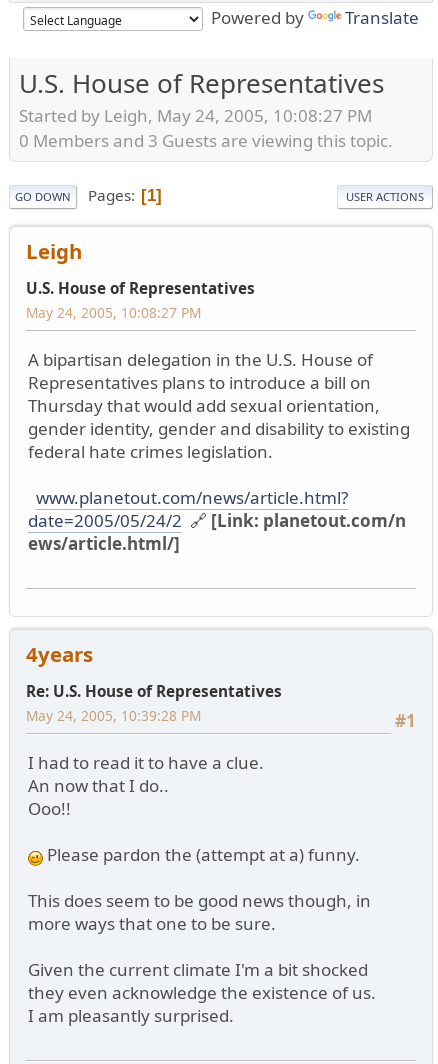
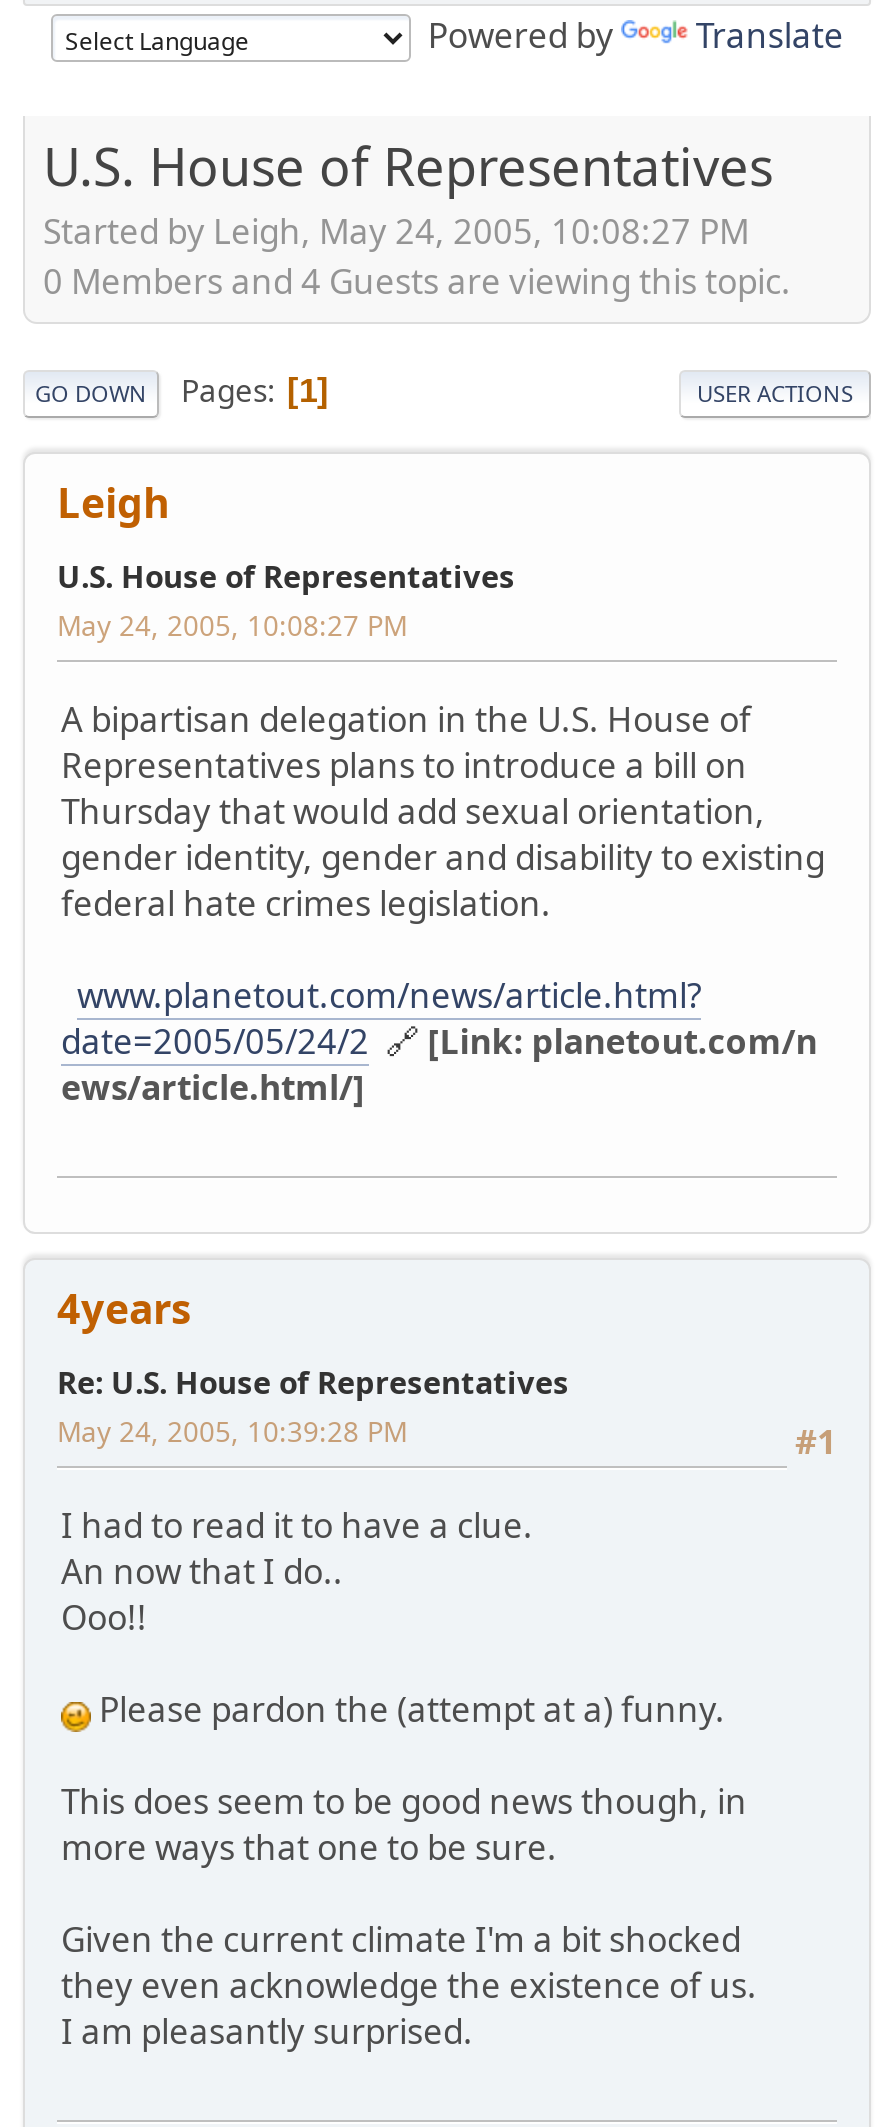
- 0 Members and 3 Guests are viewing this topic.
+ 0 Members and 4 Guests are viewing this topic.
